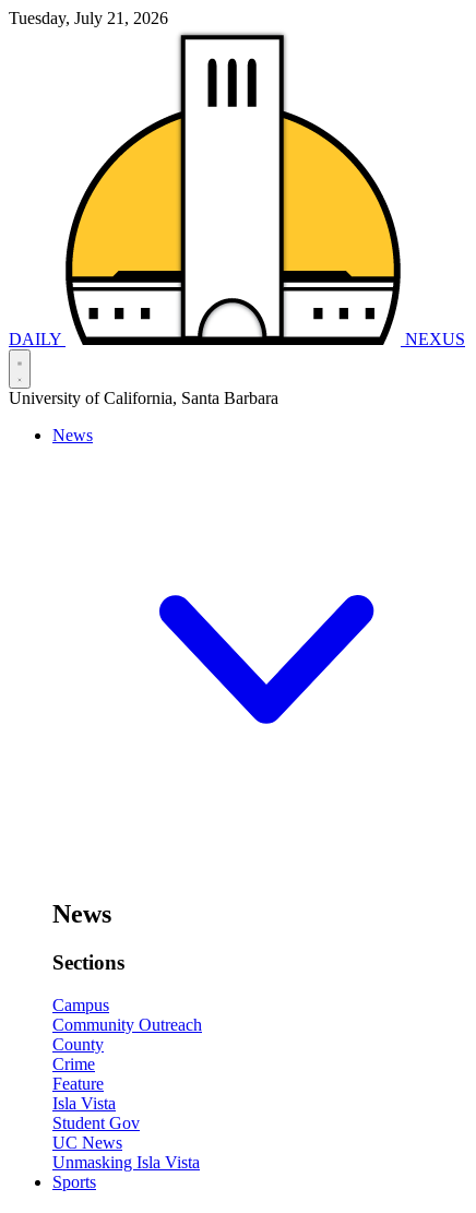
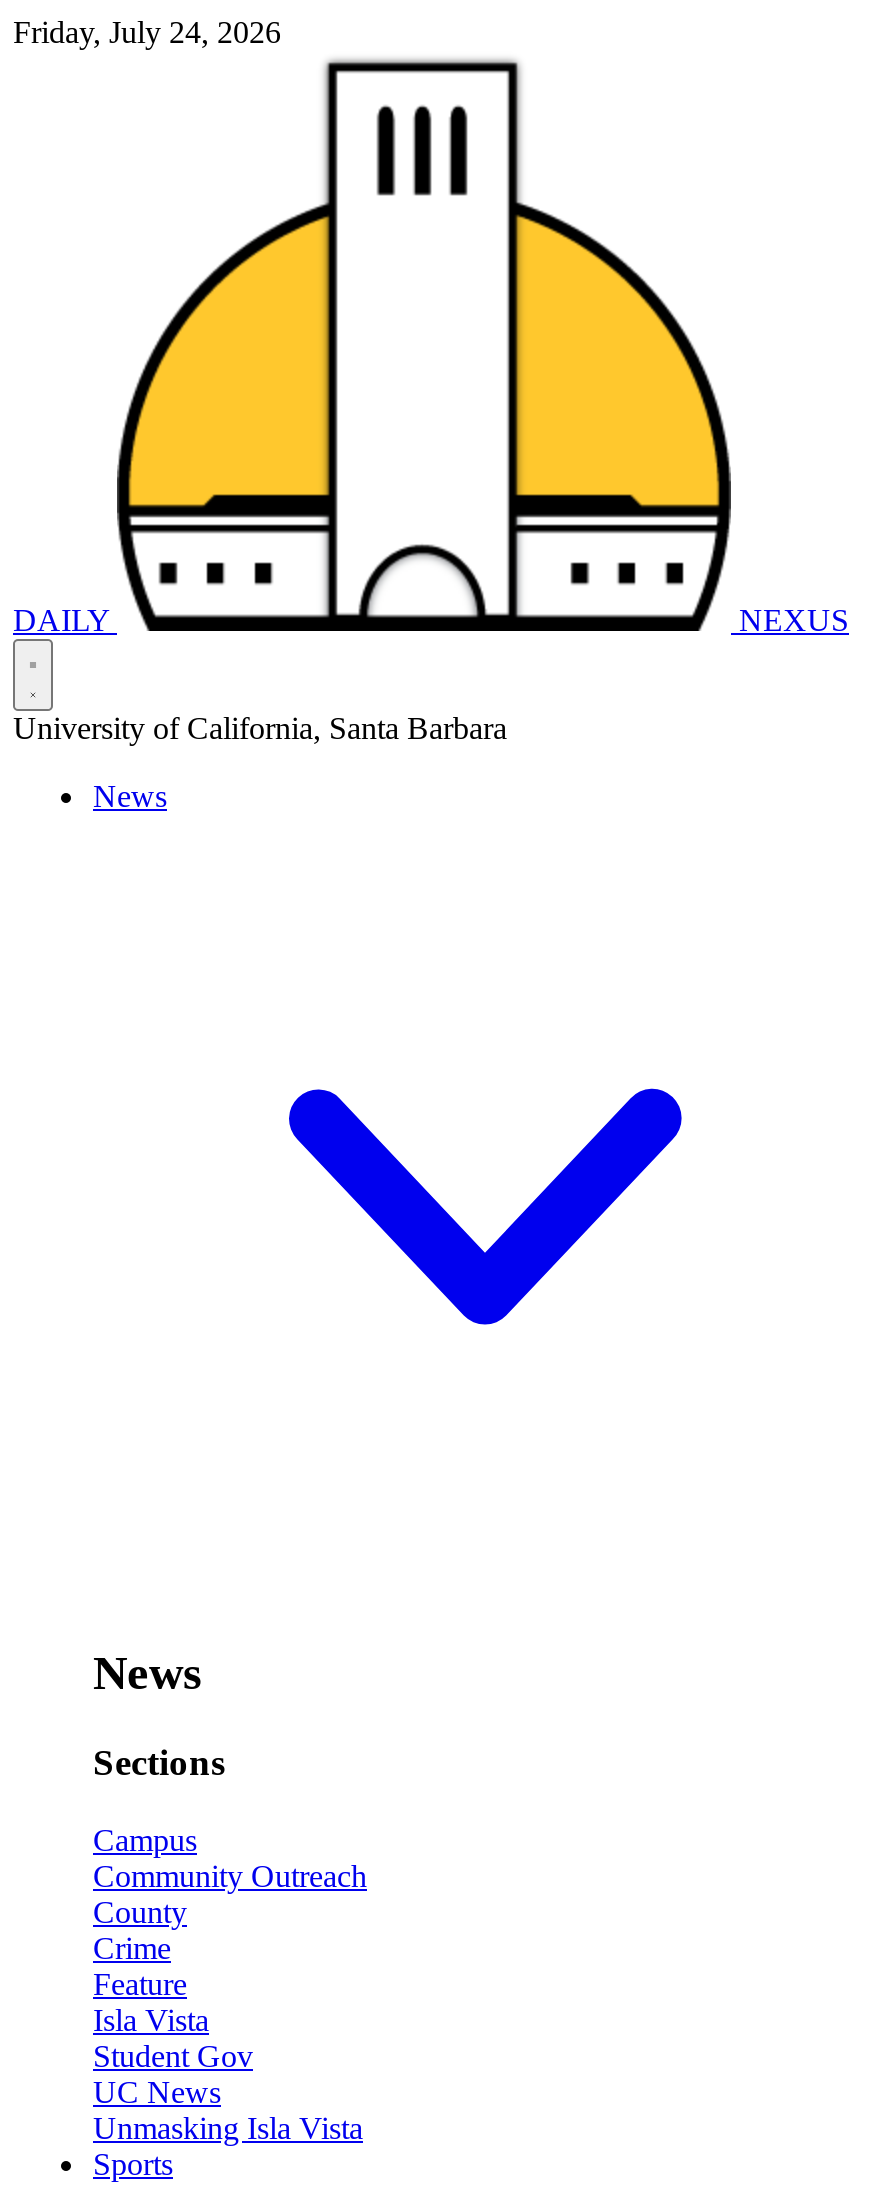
- Tuesday, July 21, 2026
+ Friday, July 24, 2026
